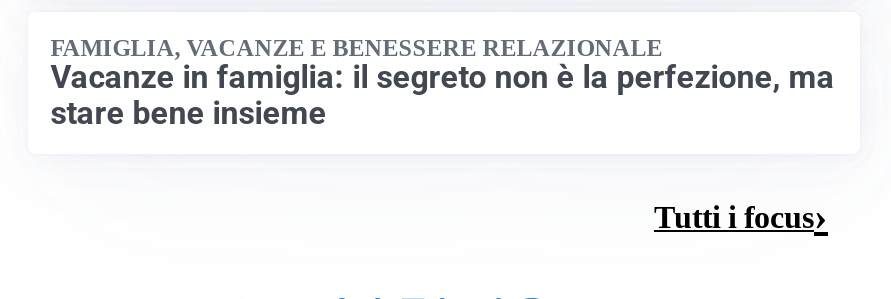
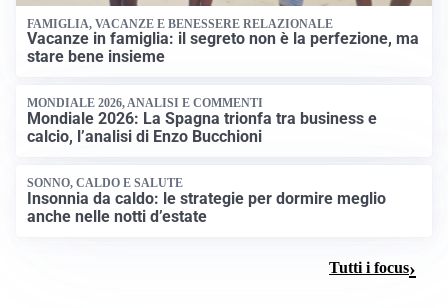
+ MONDIALE 2026, ANALISI E COMMENTI
+ Mondiale 2026: La Spagna trionfa tra business e
+ calcio, l’analisi di Enzo Bucchioni
+ SONNO, CALDO E SALUTE
+ Insonnia da caldo: le strategie per dormire meglio
+ anche nelle notti d’estate
